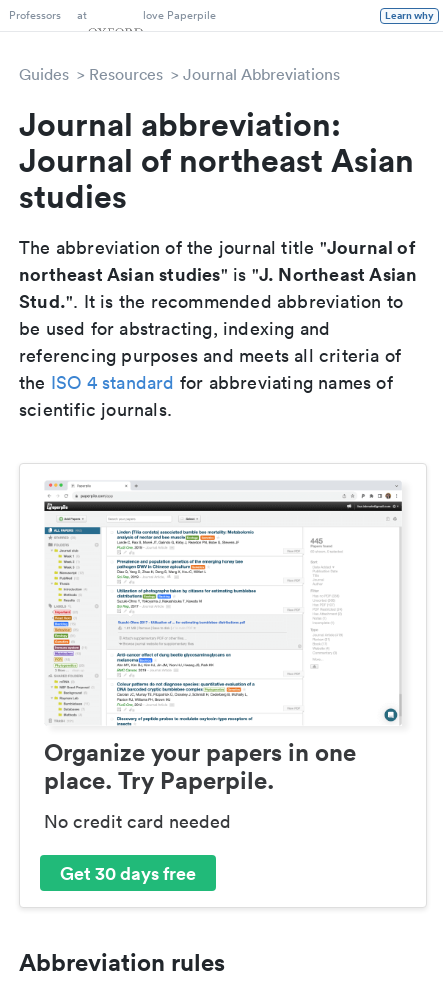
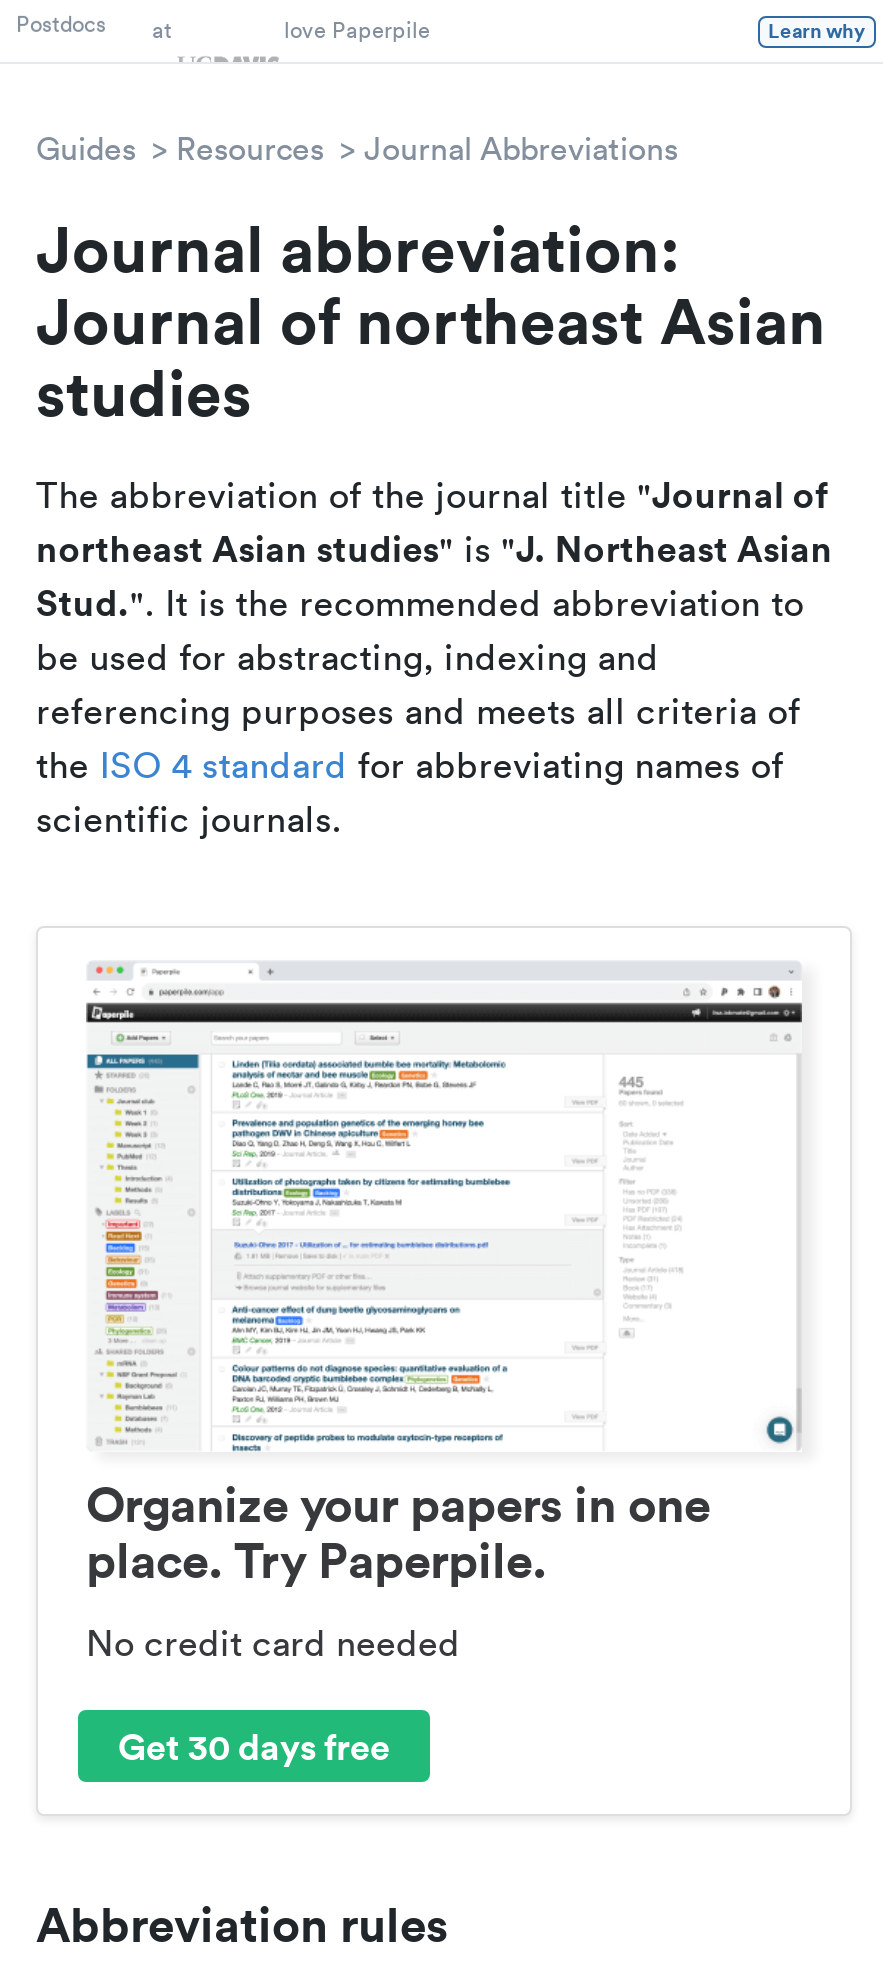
- Professors
+ Postdocs
